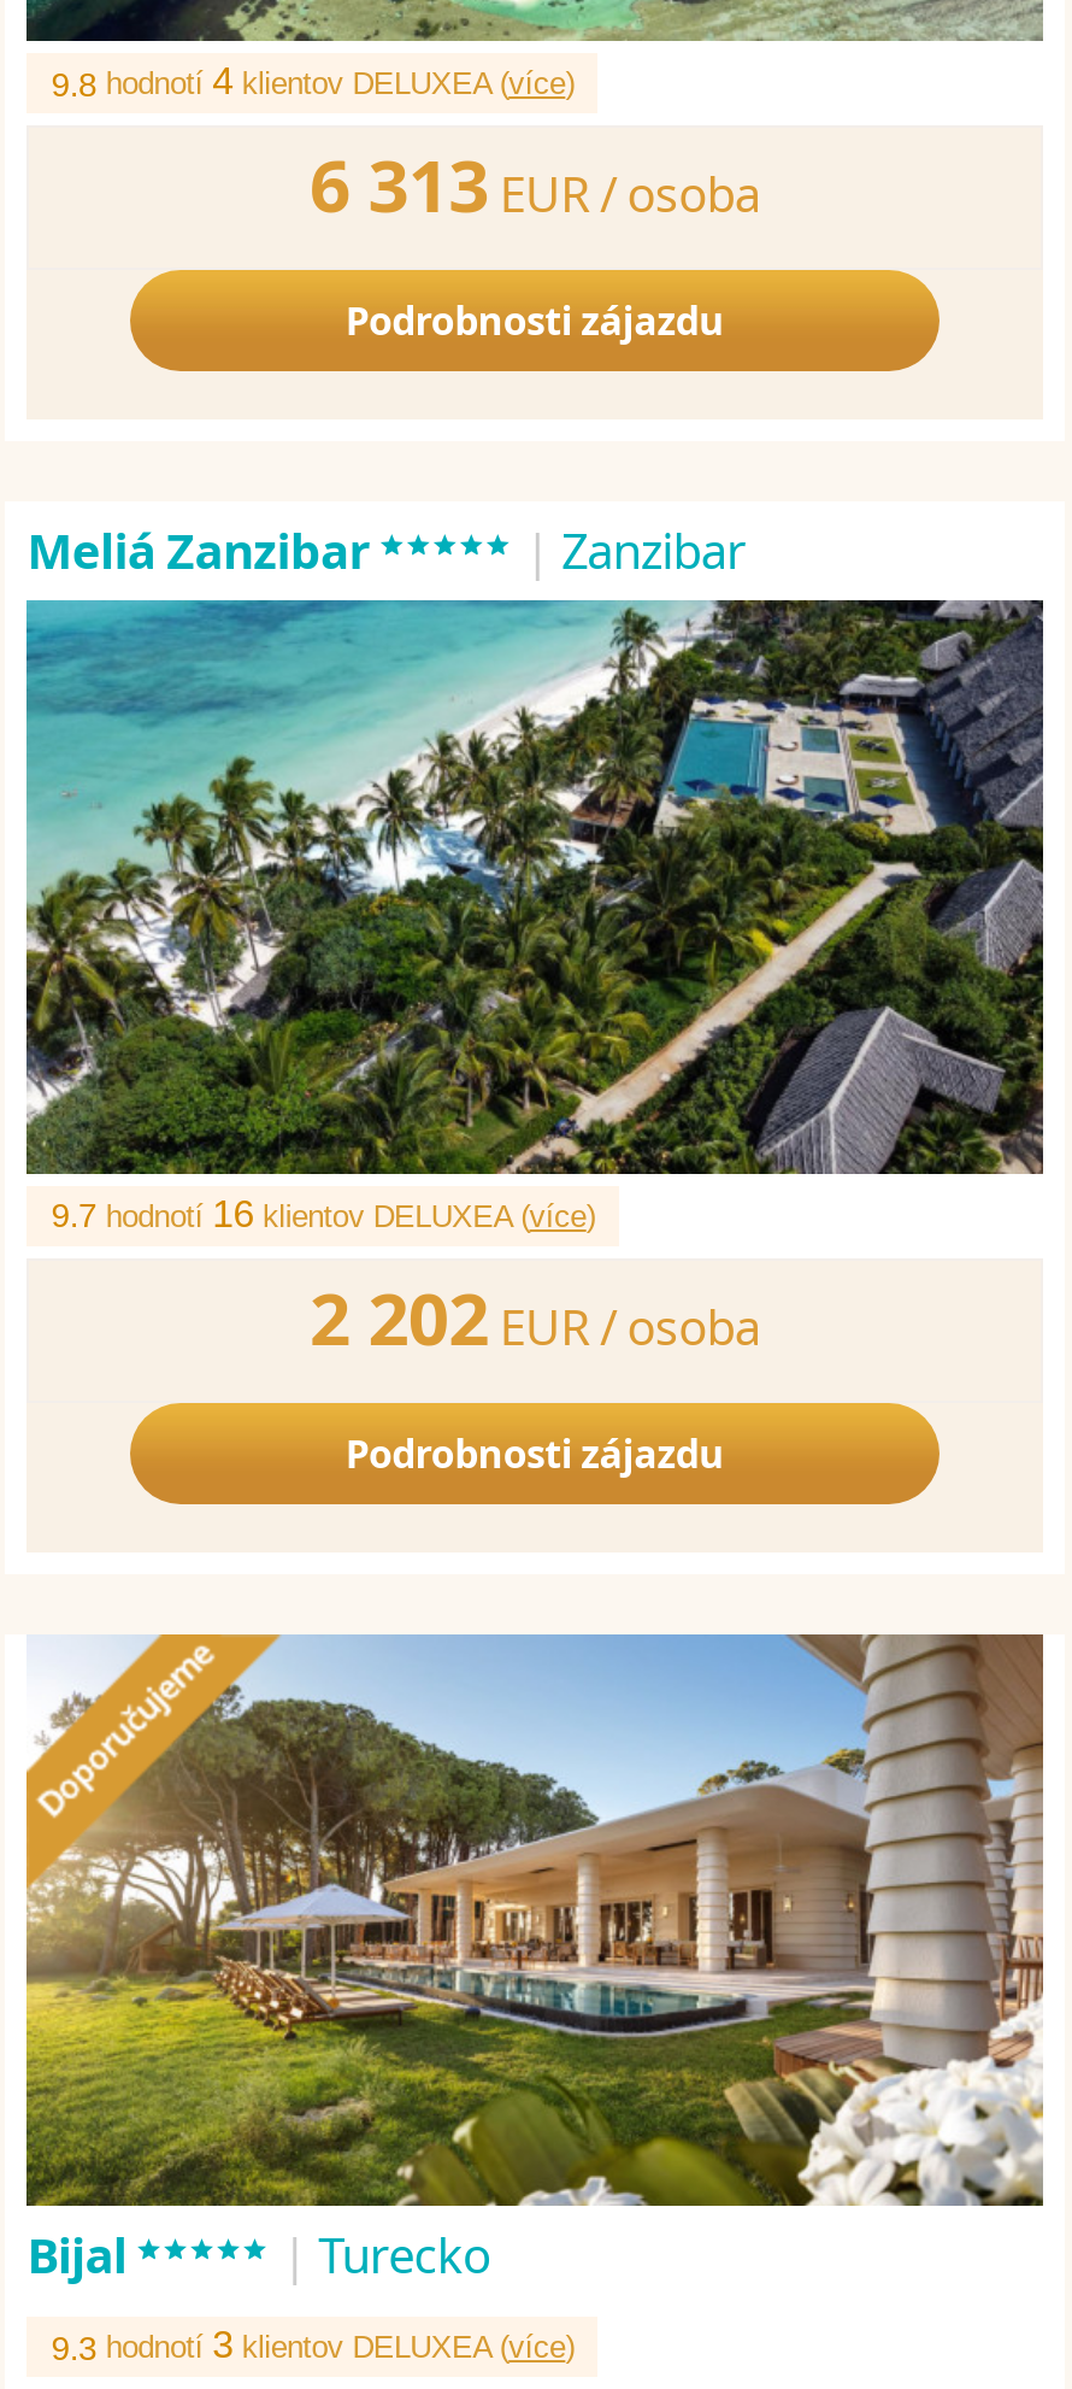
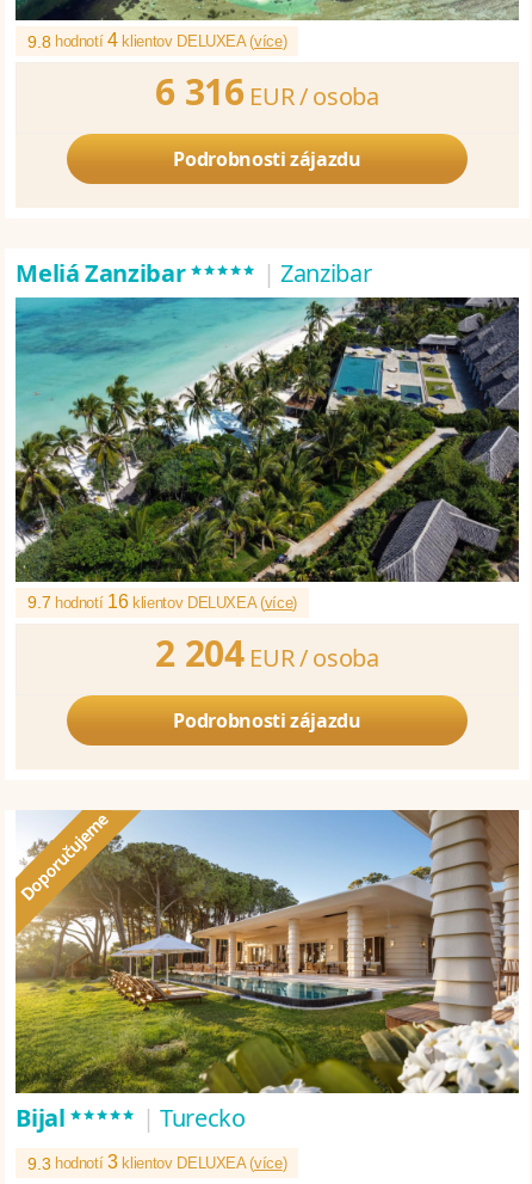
- 6 313 EUR /osoba
+ 6 316 EUR /osoba

- 2 202 EUR /osoba
+ 2 204 EUR /osoba
